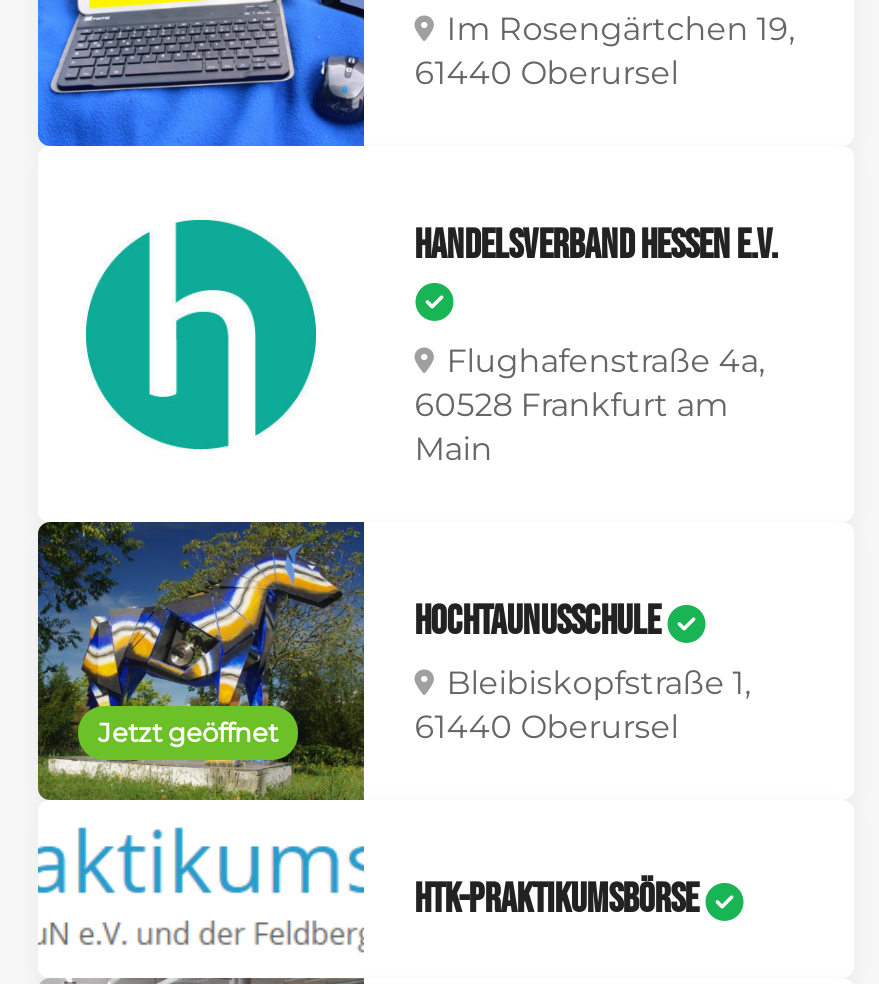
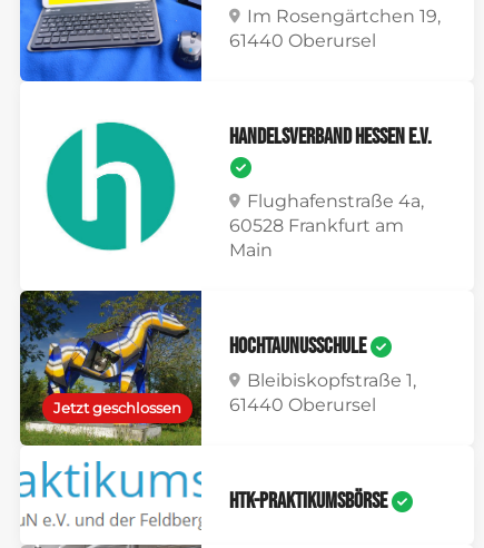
- Jetzt geöffnet
+ Jetzt geschlossen
